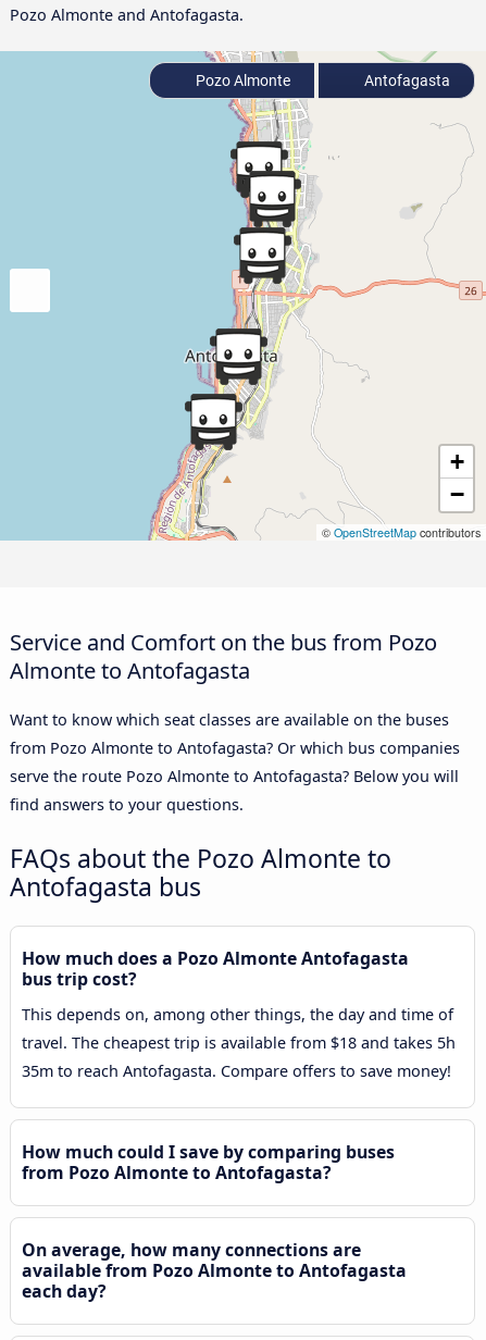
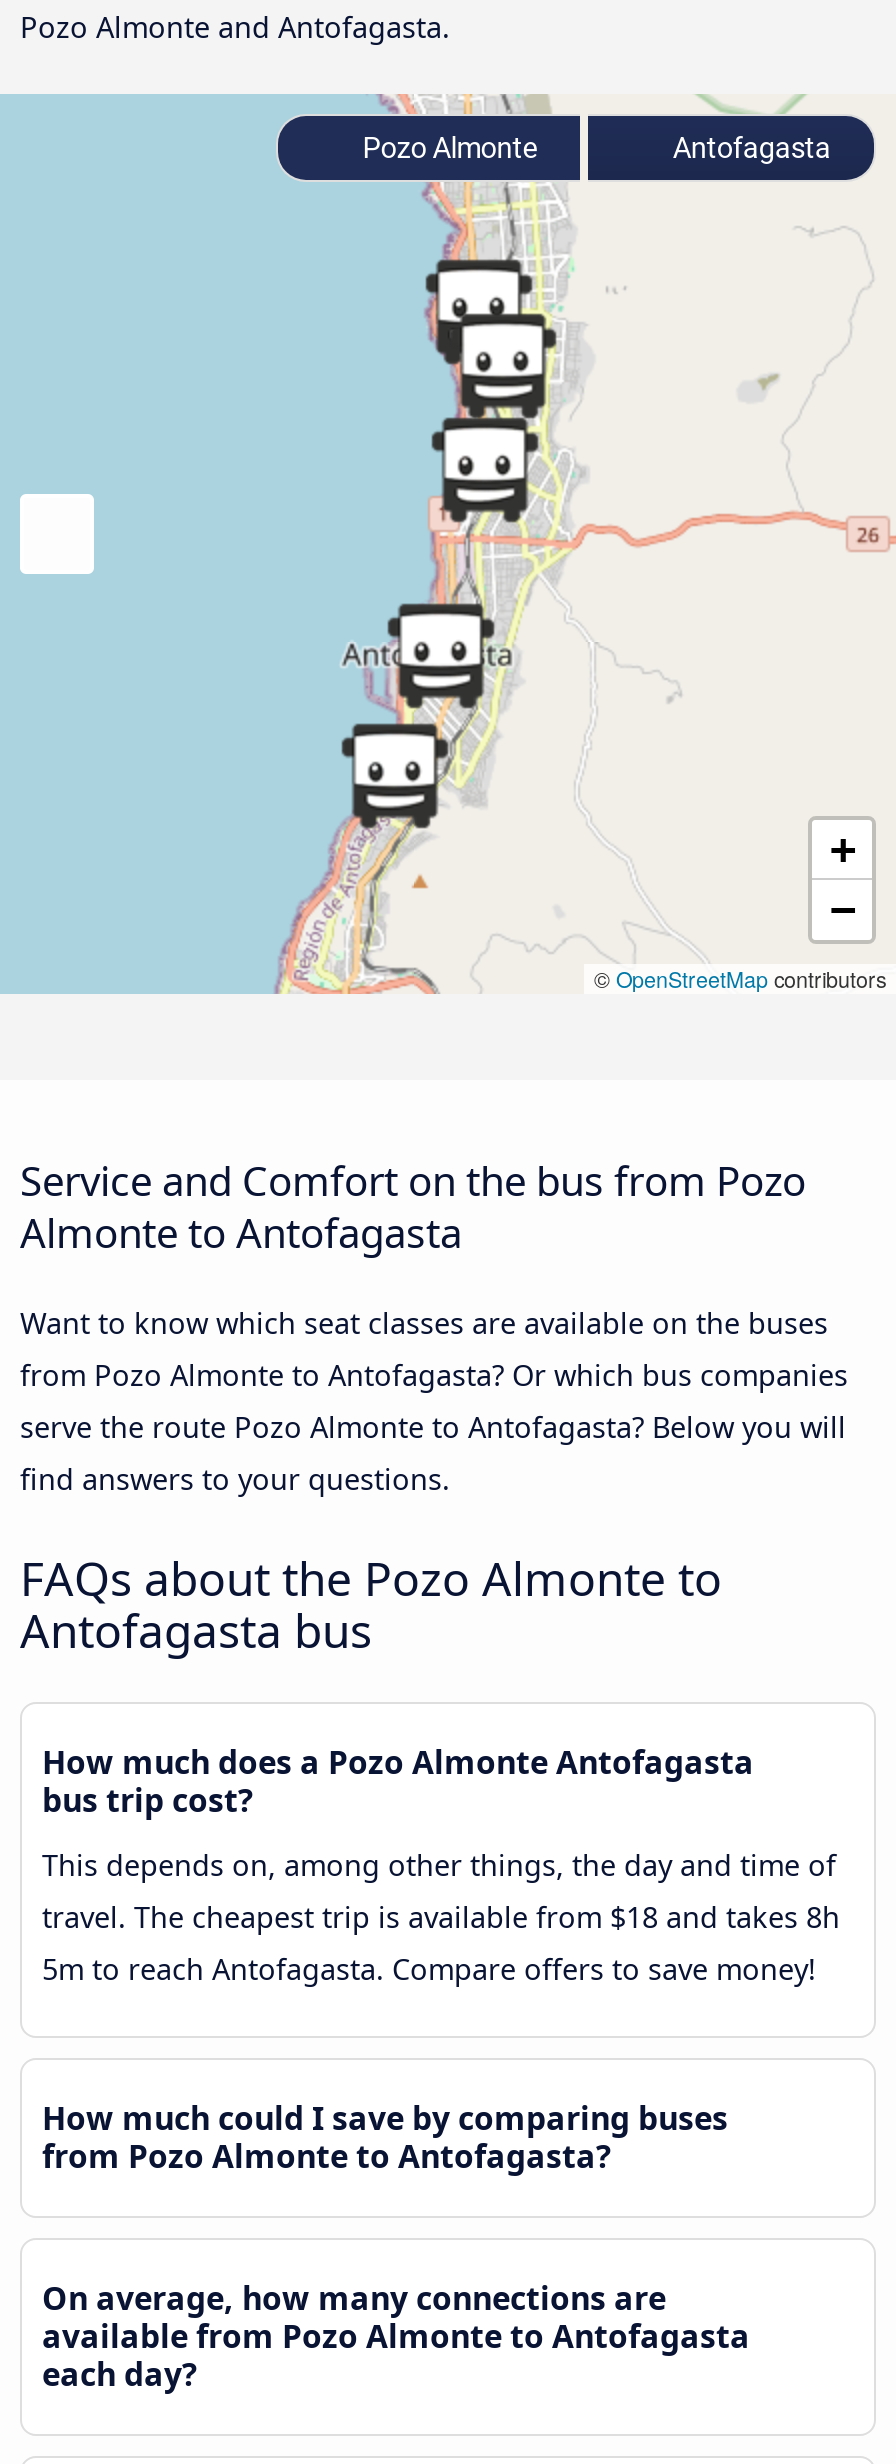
- travel. The cheapest trip is available from $18 and takes 5h
+ travel. The cheapest trip is available from $18 and takes 8h

- 35m to reach Antofagasta. Compare offers to save money!
+ 5m to reach Antofagasta. Compare offers to save money!
